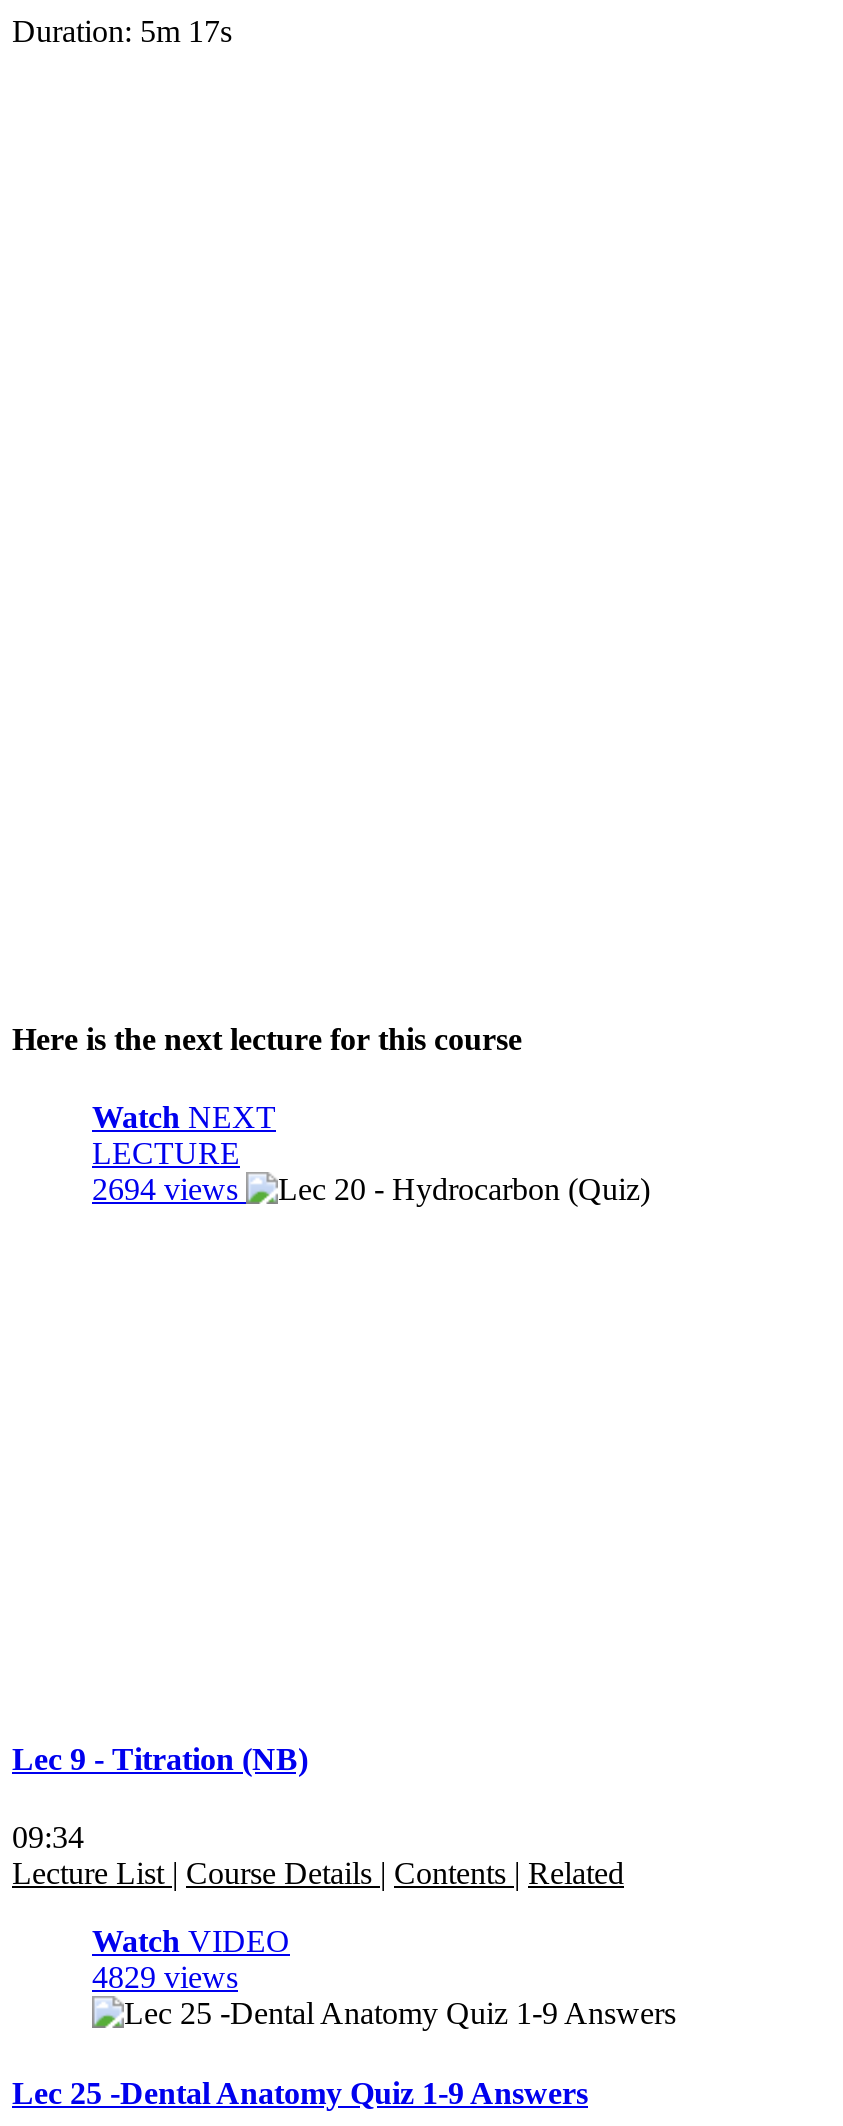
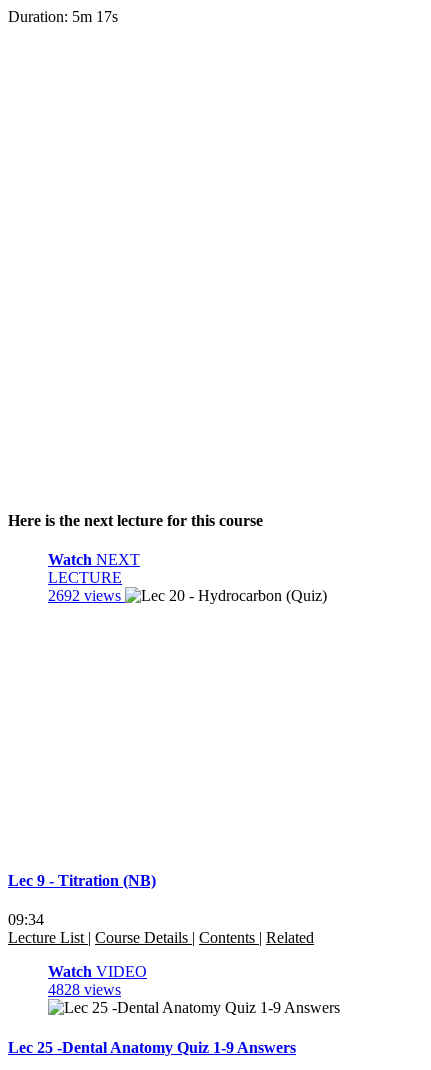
- 2694 views
+ 2692 views

- 4829 views
+ 4828 views
